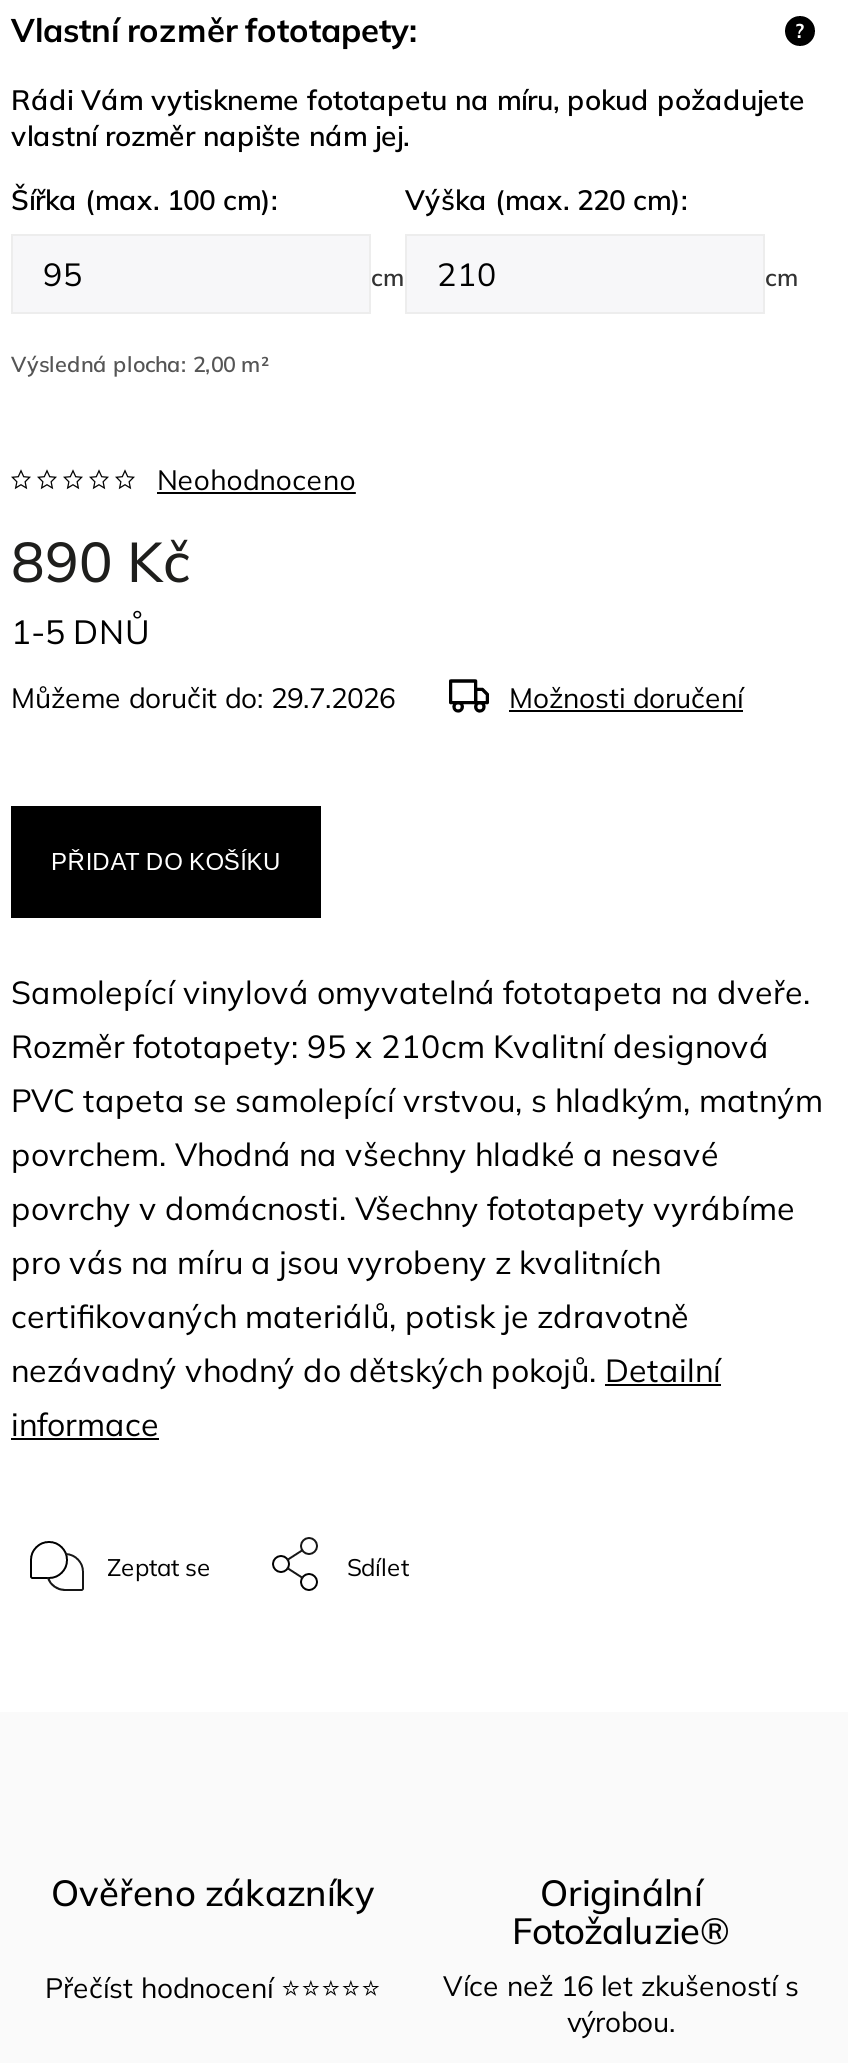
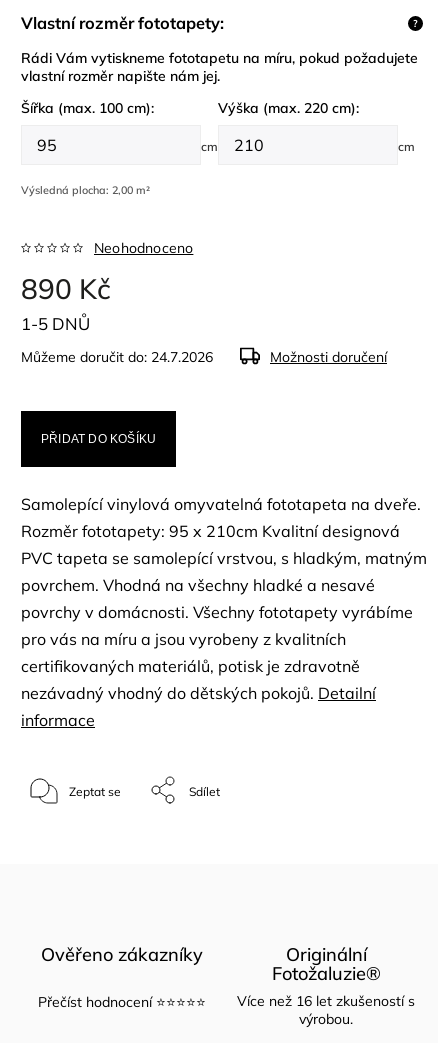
- Můžeme doručit do: 29.7.2026
+ Můžeme doručit do: 24.7.2026
